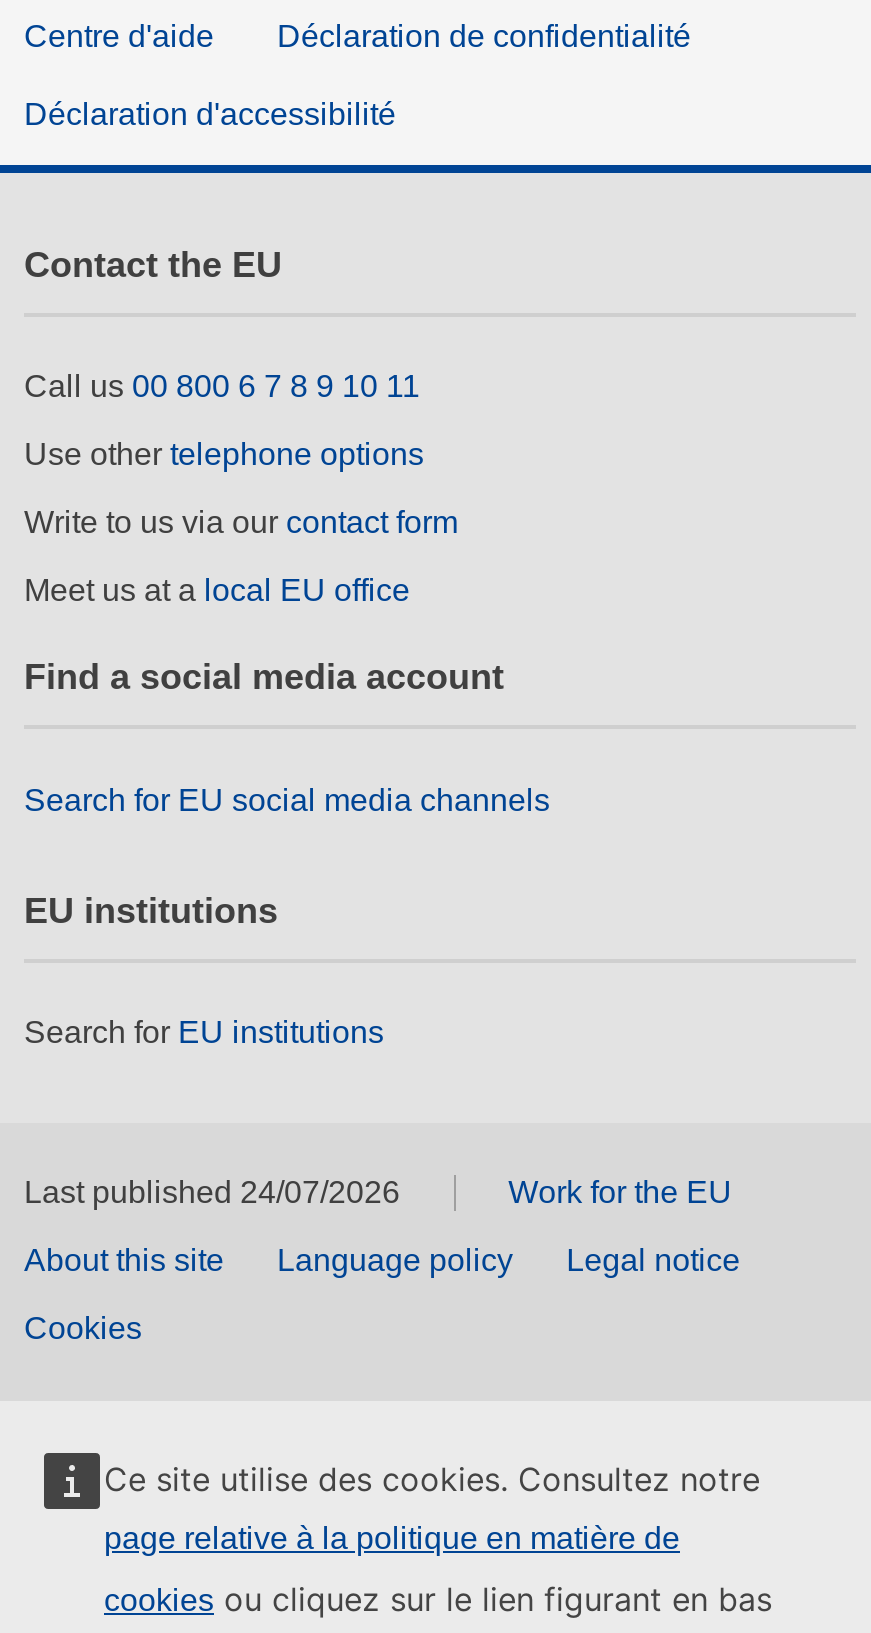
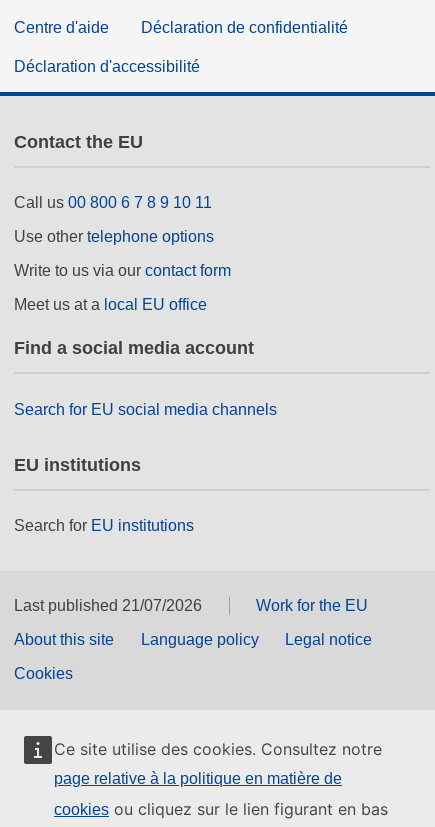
- Last published 24/07/2026
+ Last published 21/07/2026
